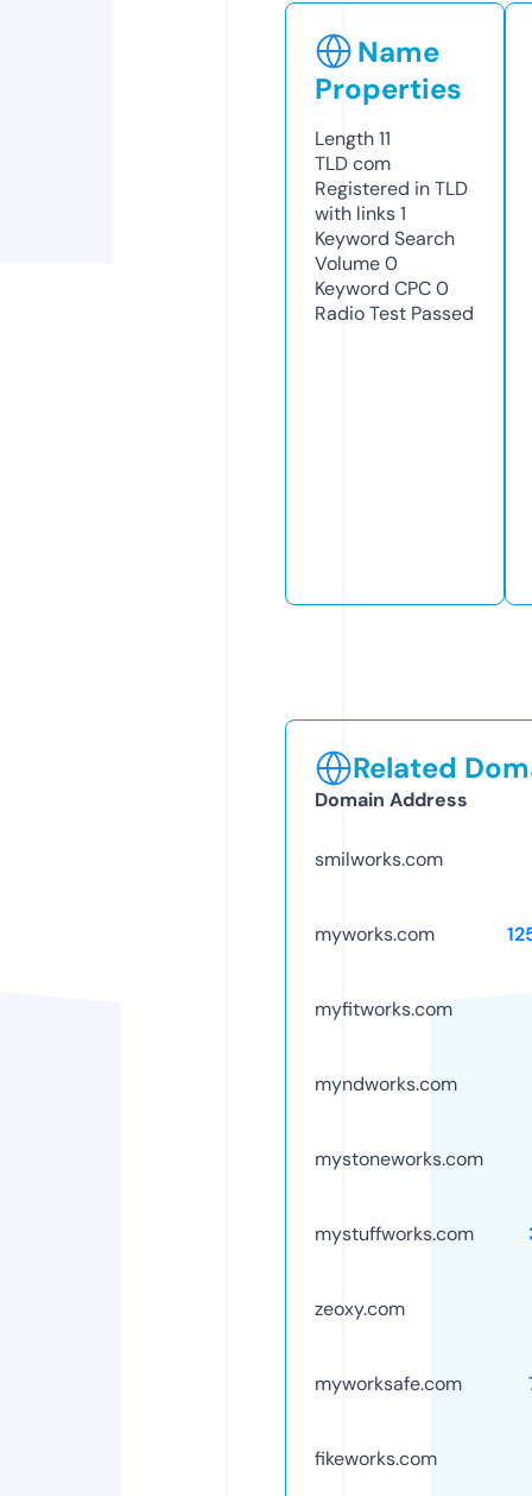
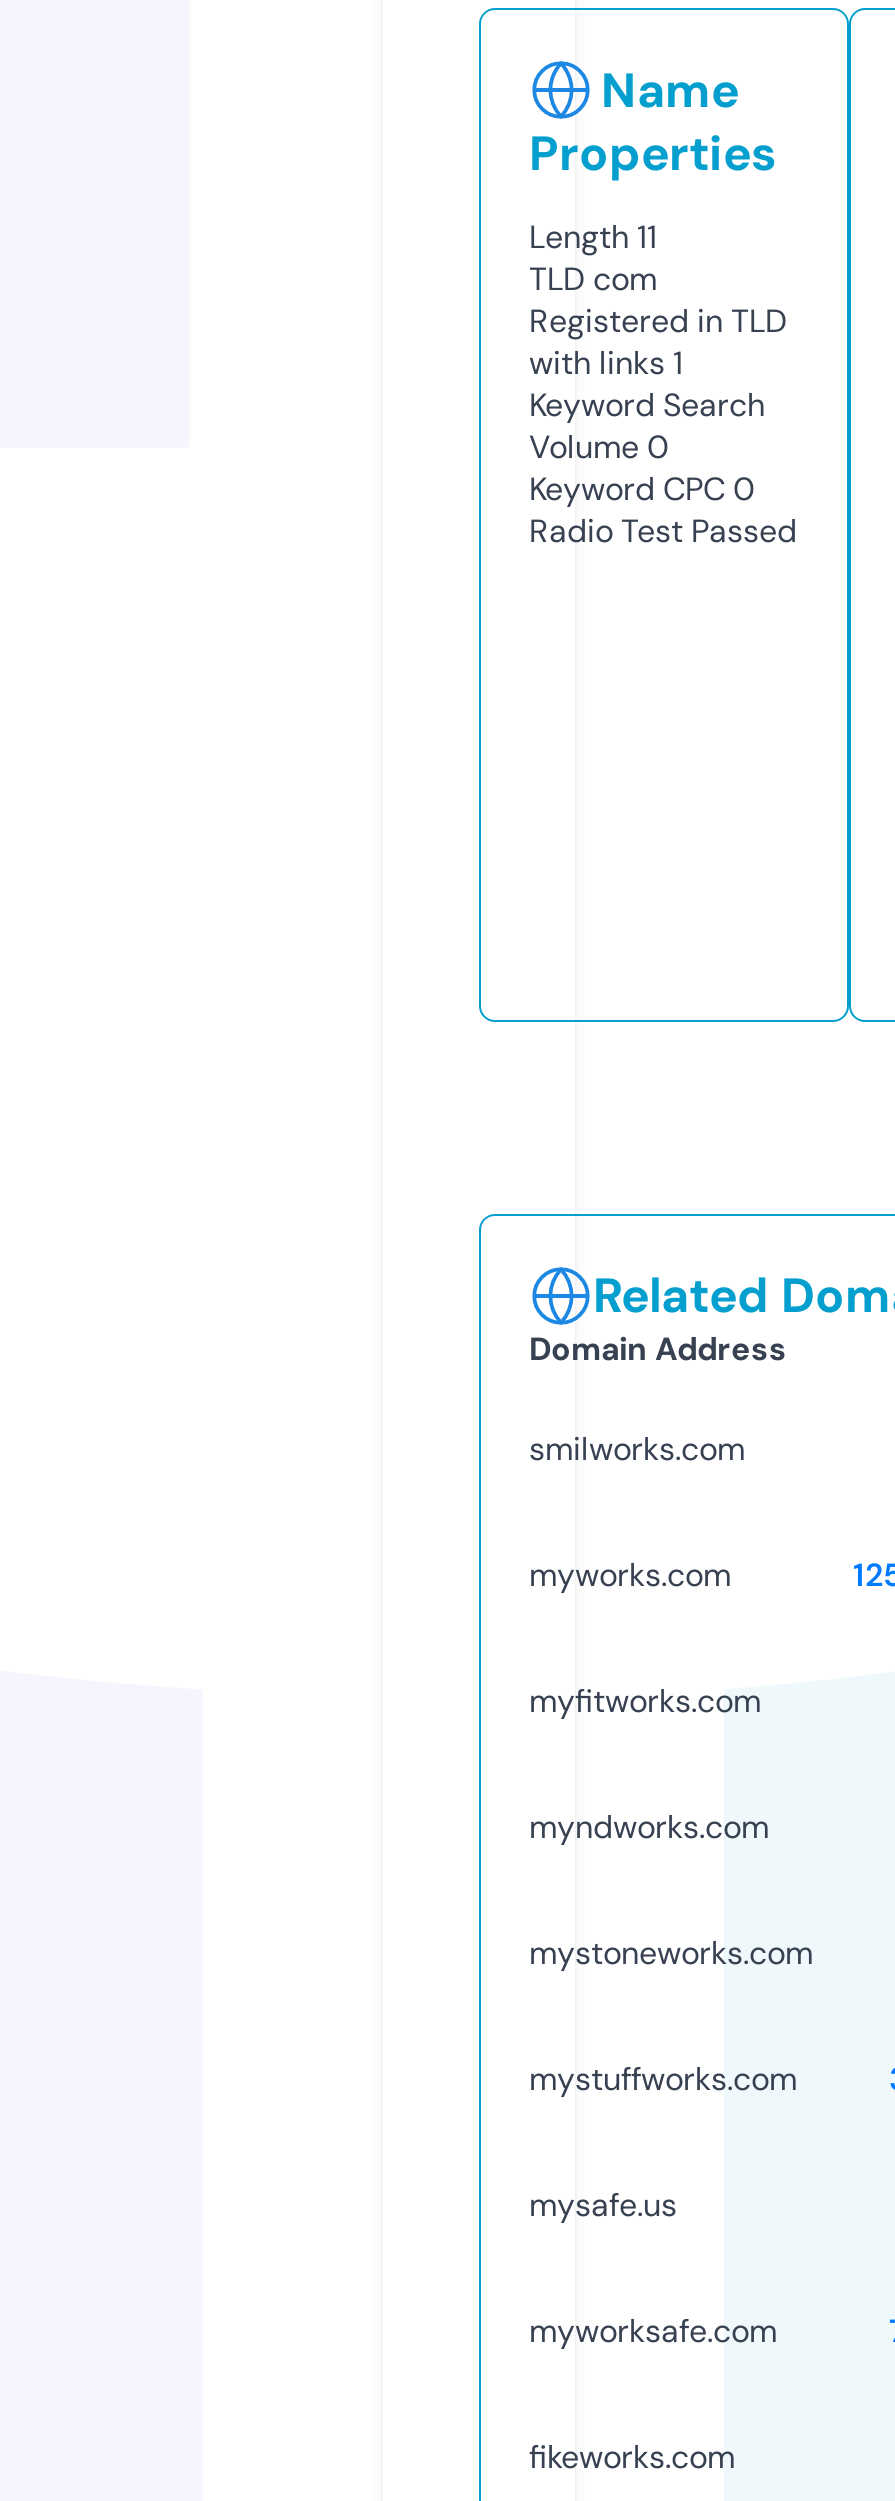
- zeoxy.com
+ mysafe.us
